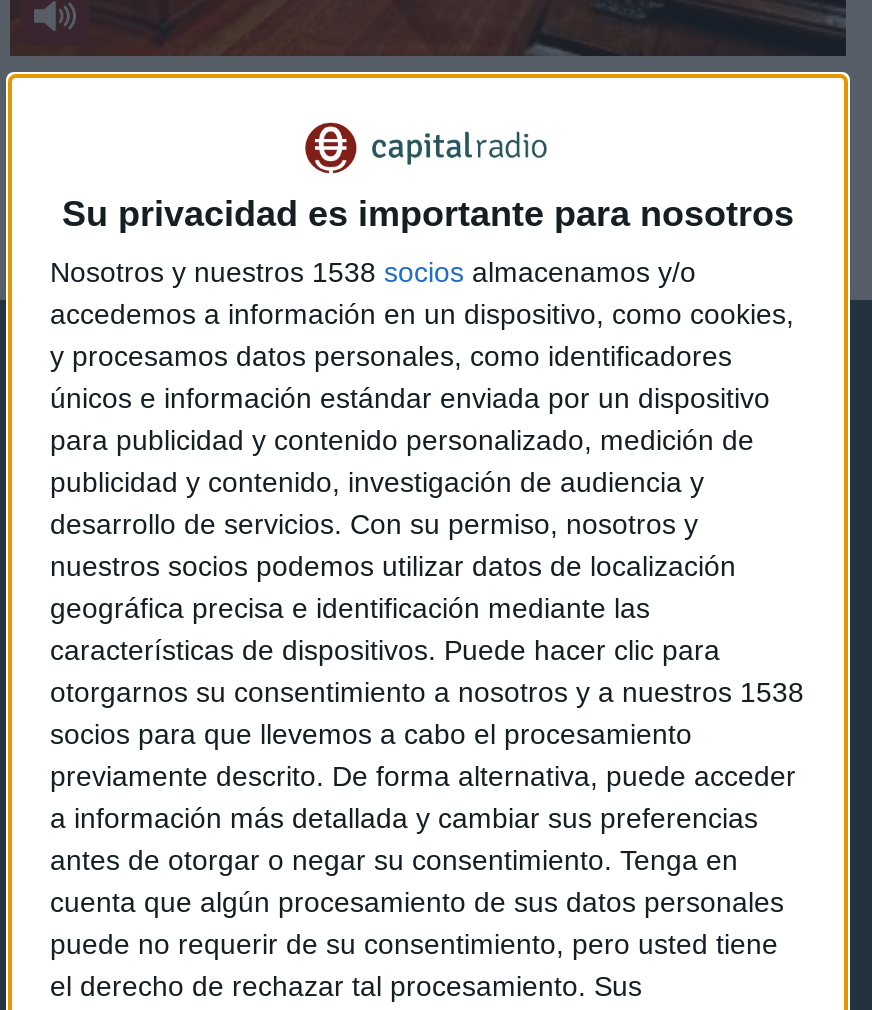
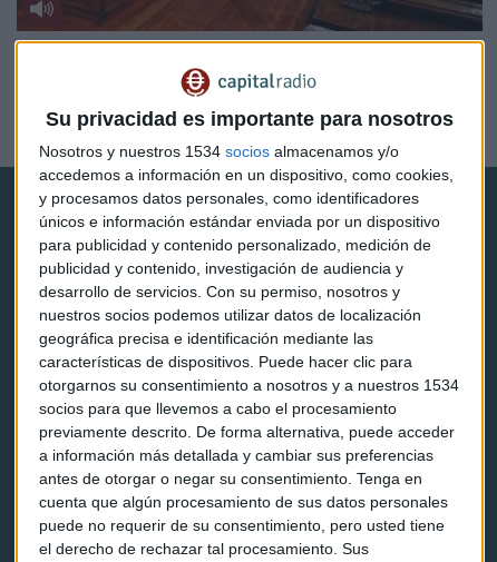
- Nosotros y nuestros 1538 socios almacenamos y/o
+ Nosotros y nuestros 1534 socios almacenamos y/o

- otorgarnos su consentimiento a nosotros y a nuestros 1538
+ otorgarnos su consentimiento a nosotros y a nuestros 1534
